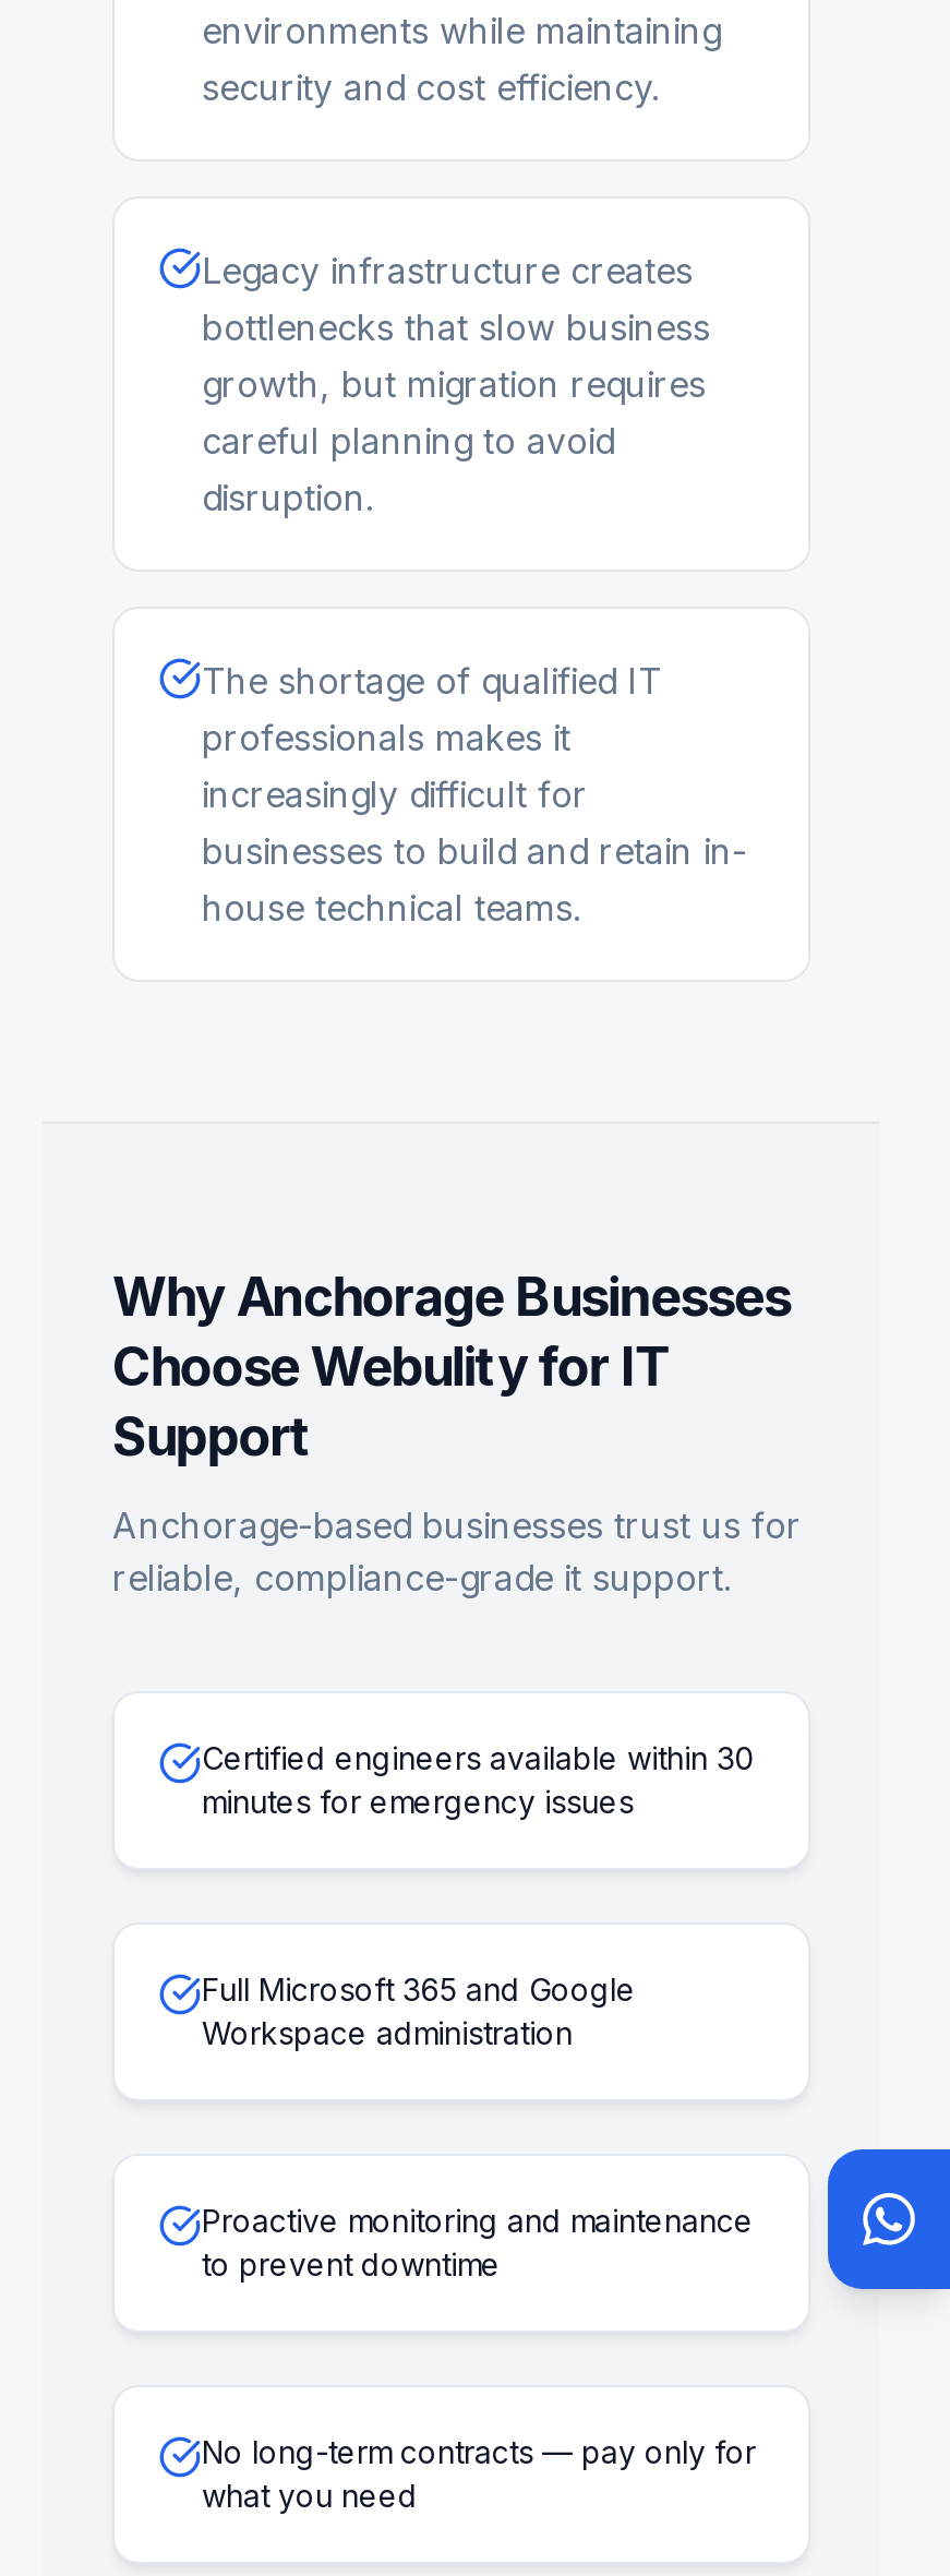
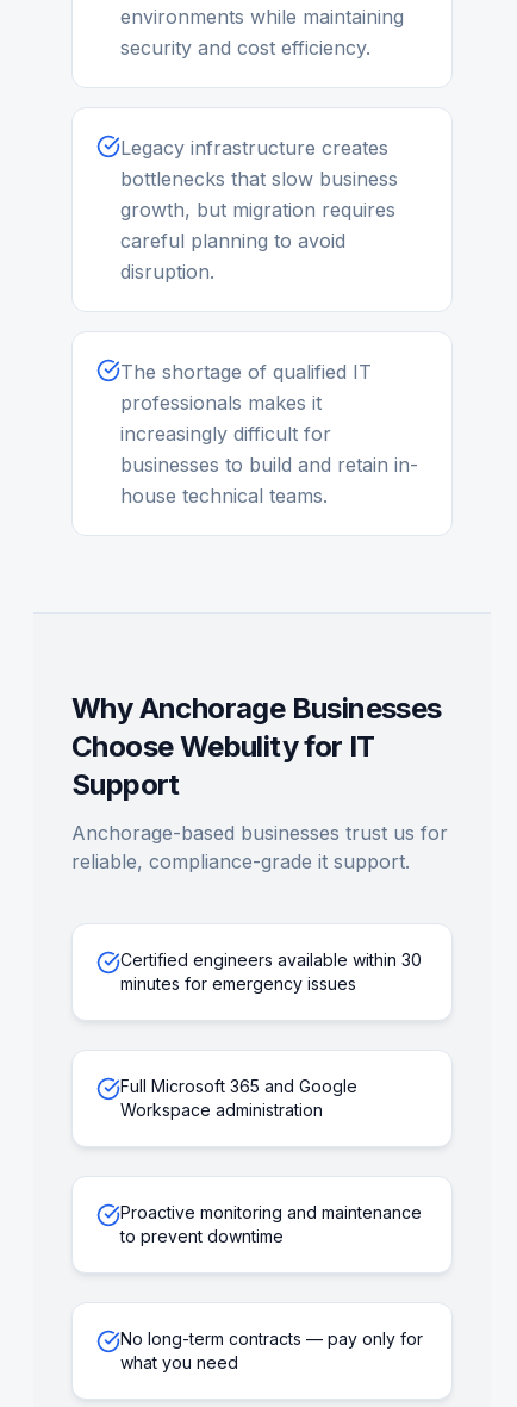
- [image]
